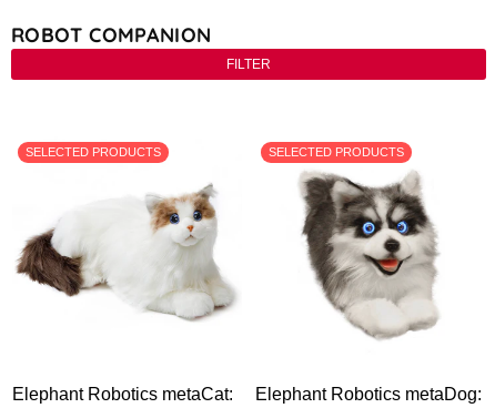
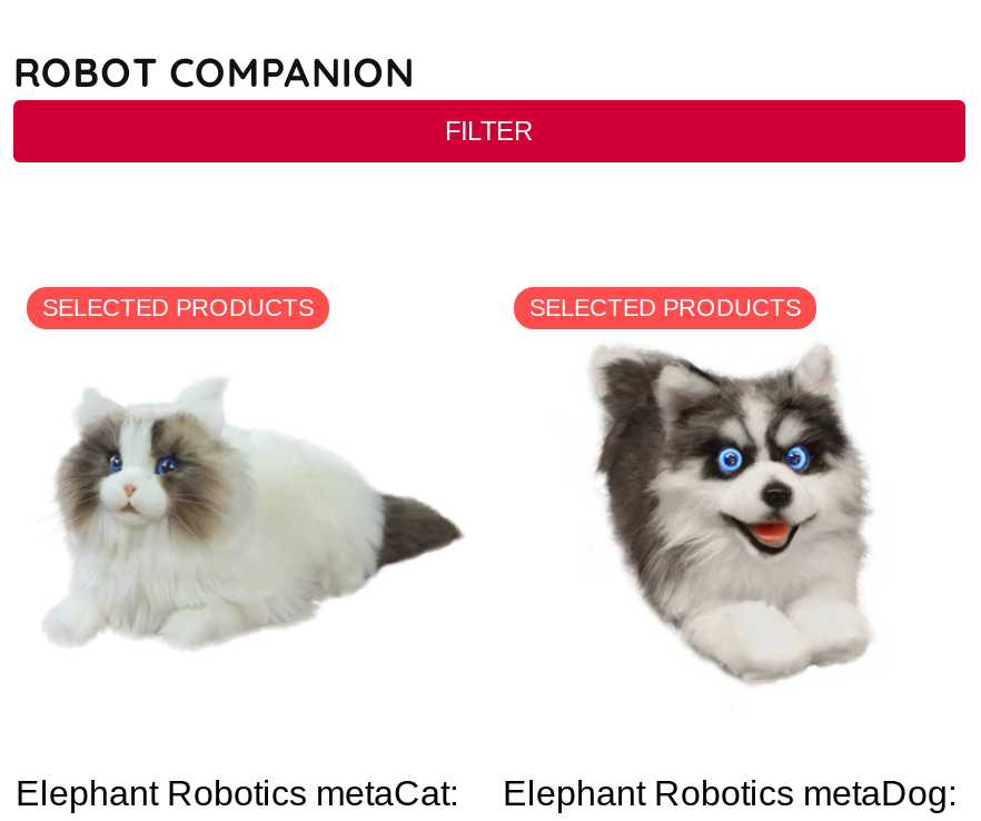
- [image]
+ [image]
